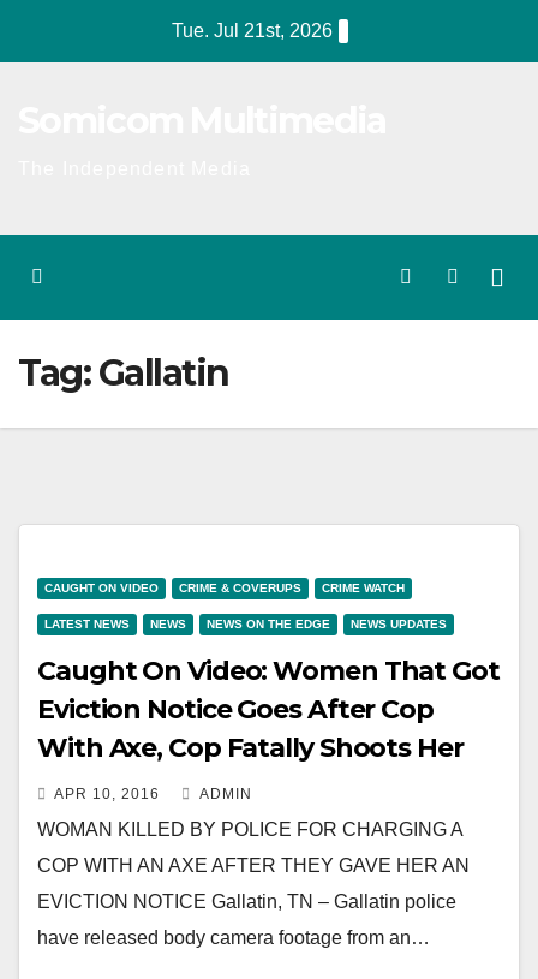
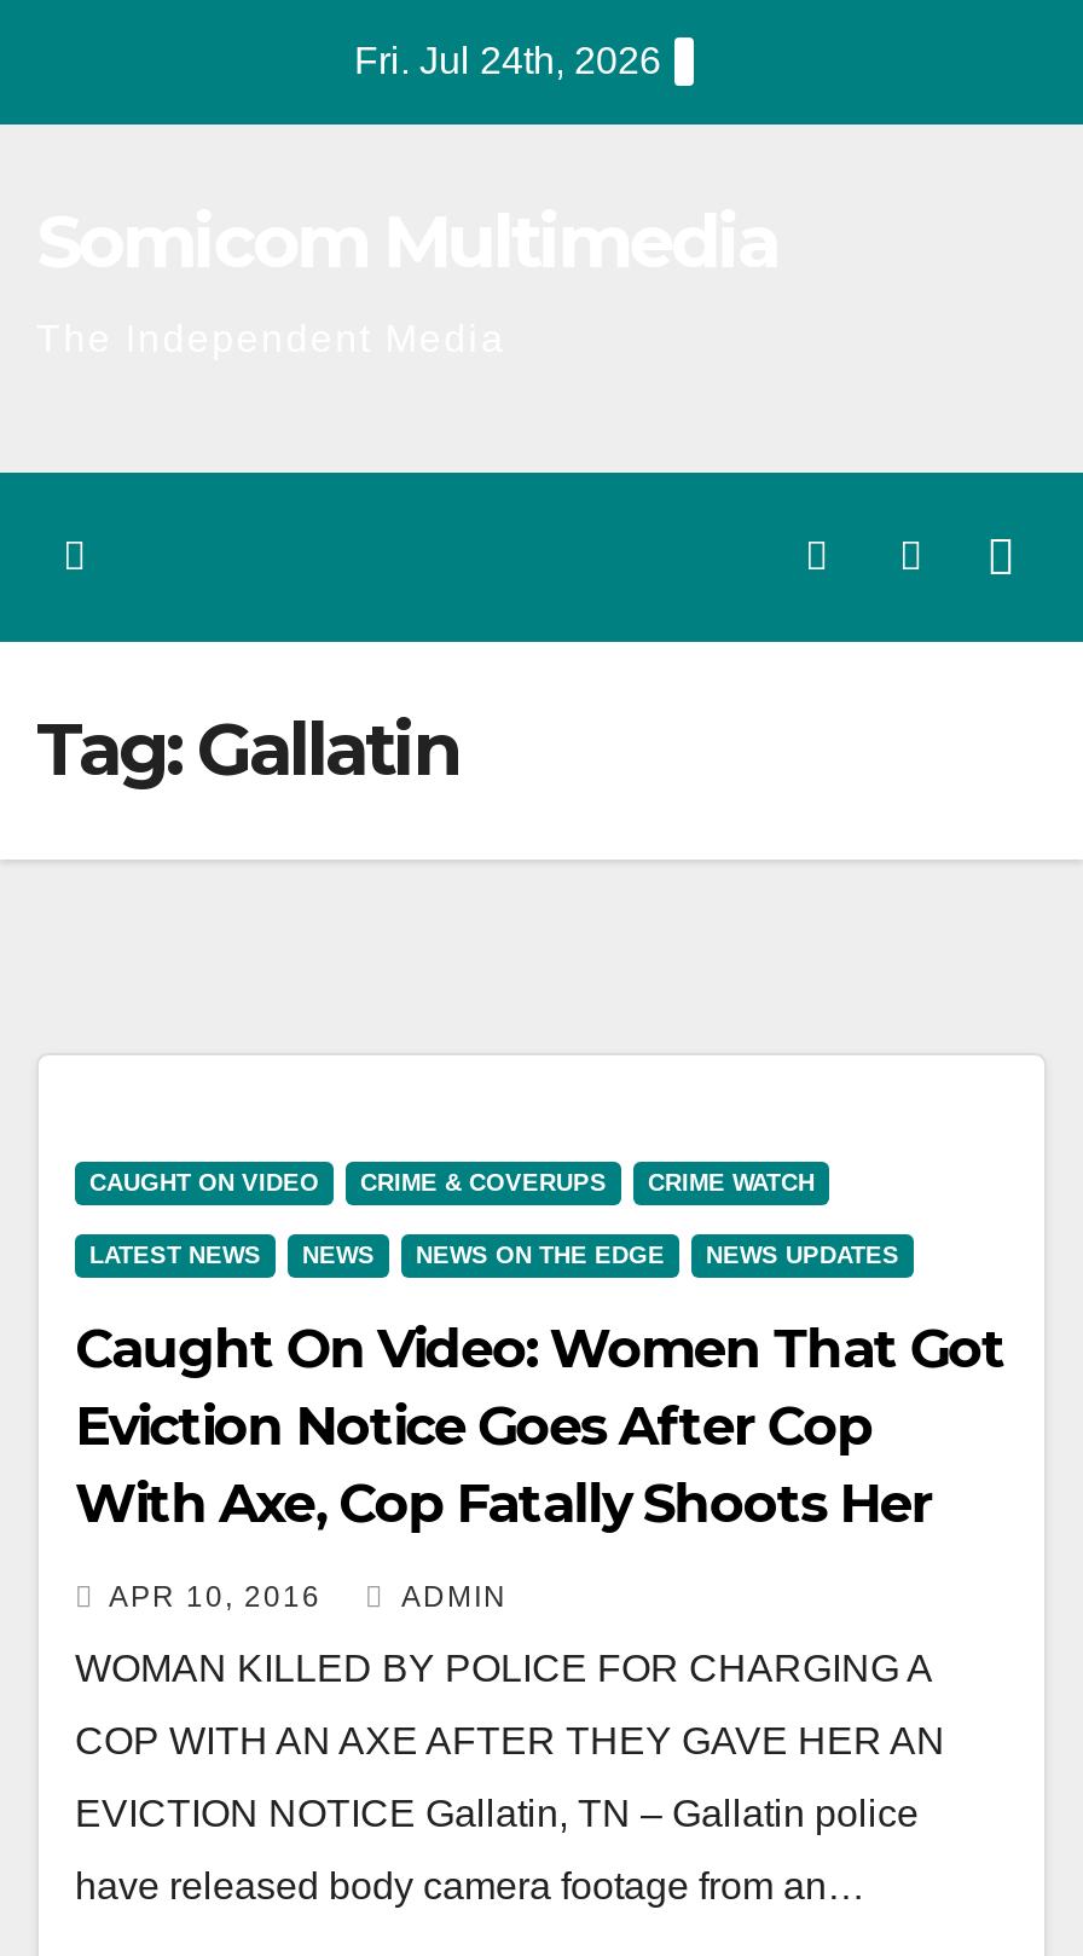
- Tue. Jul 21st, 2026
+ Fri. Jul 24th, 2026
